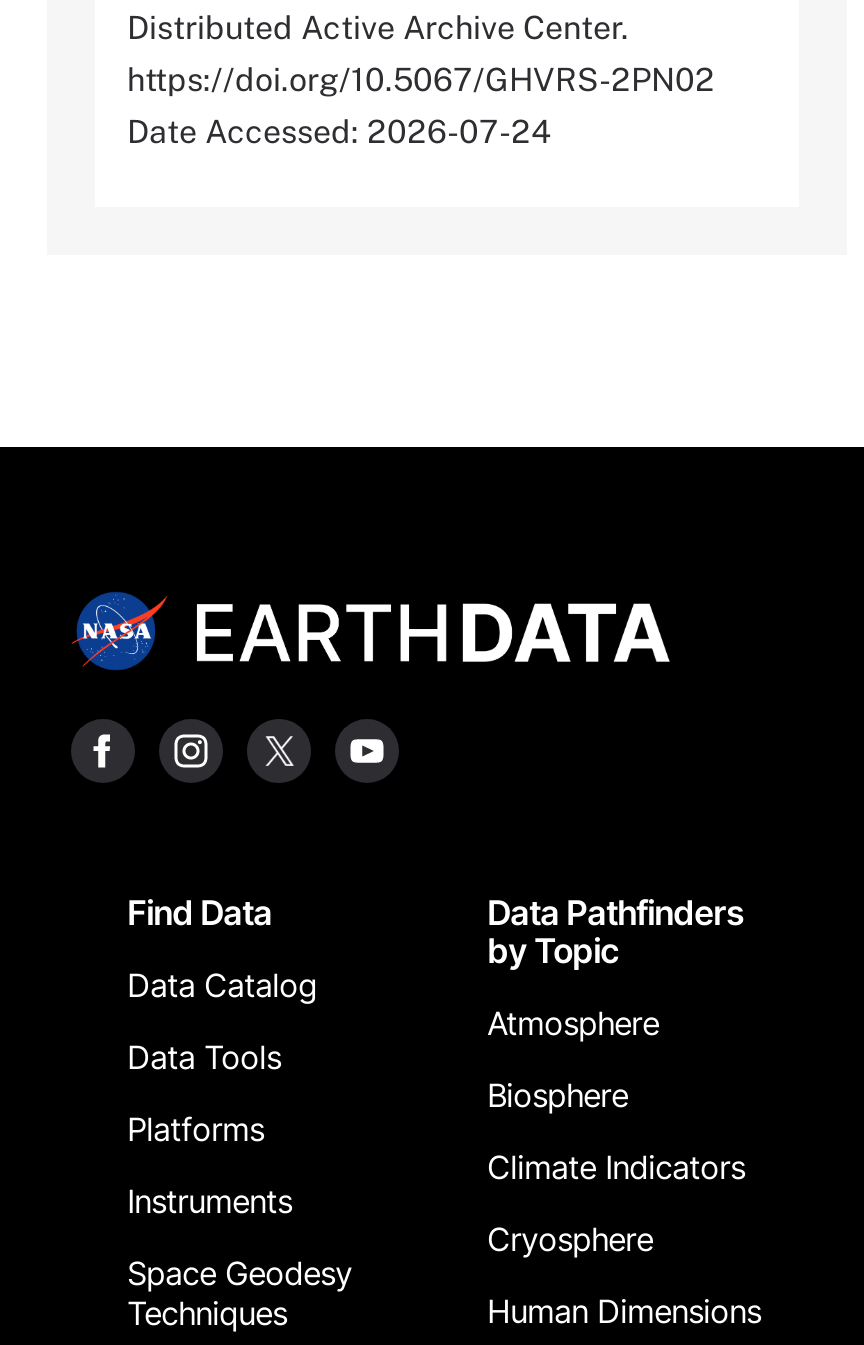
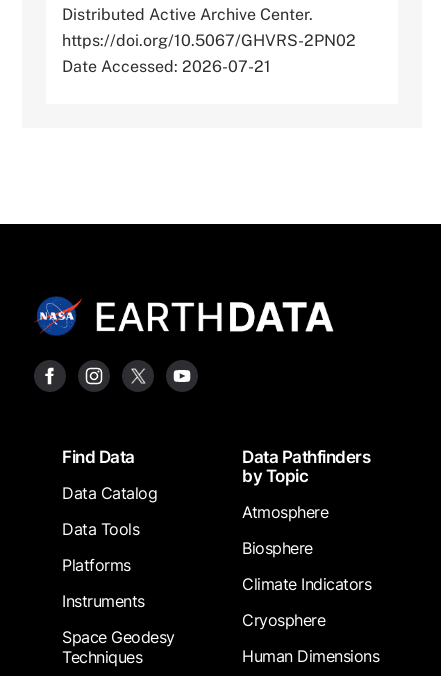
- Date Accessed: 2026-07-24
+ Date Accessed: 2026-07-21
